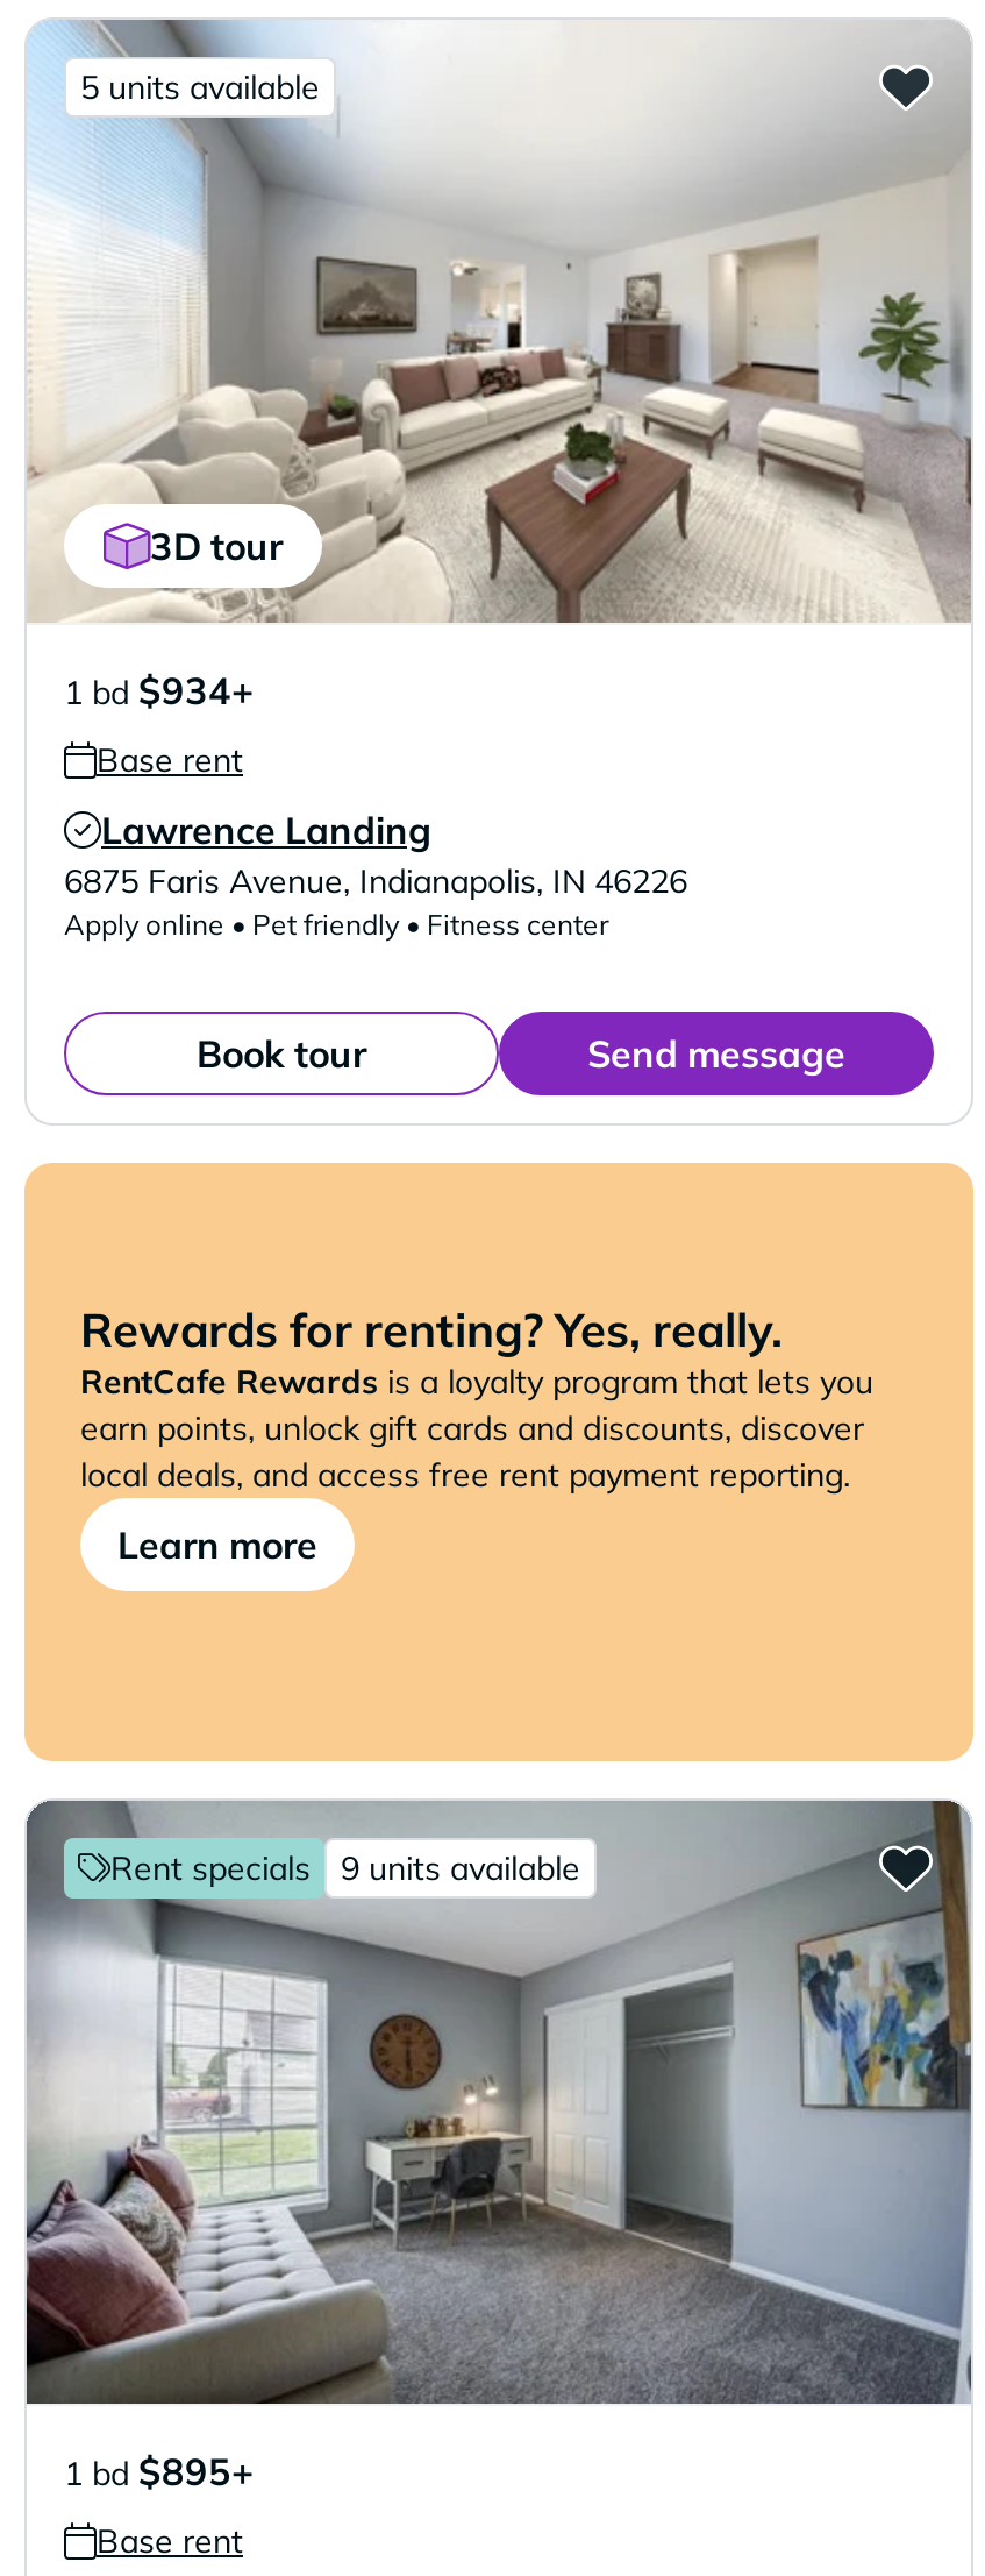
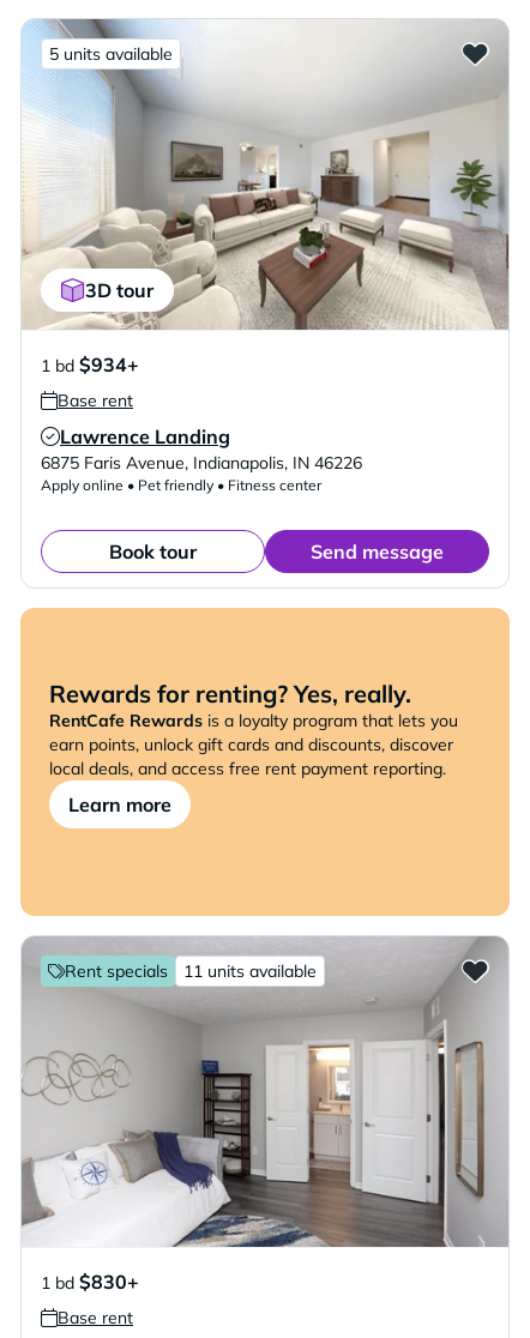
- [image]
- 9 units available
+ [image]
+ 11 units available

- 1 bd $895+
+ 1 bd $830+
